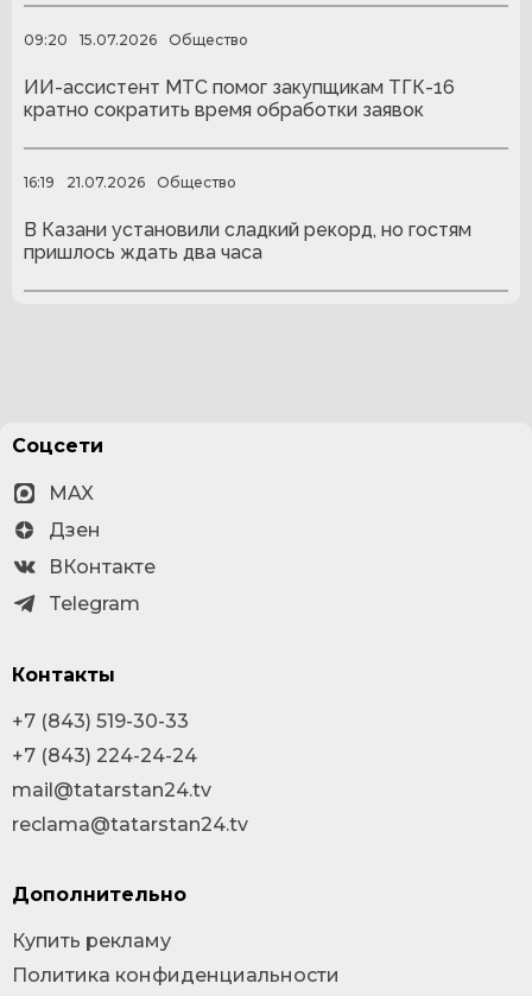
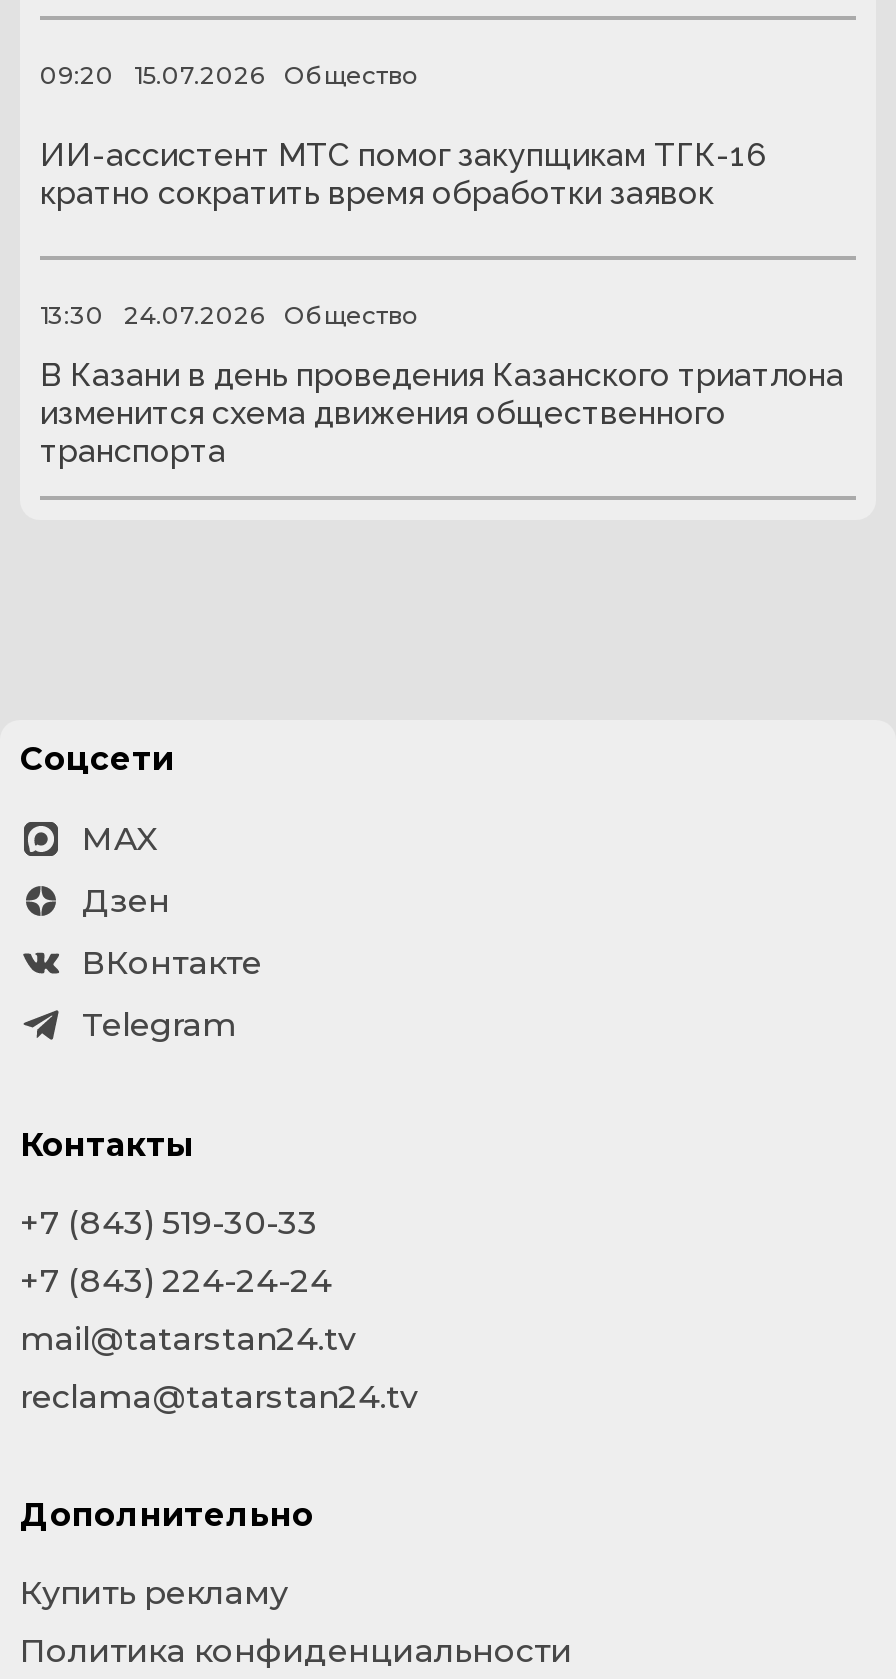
- 16:19
+ 13:30

- 21.07.2026
+ 24.07.2026

- В Казани установили сладкий рекорд, но гостям
- пришлось ждать два часа
+ В Казани в день проведения Казанского триатлона
+ изменится схема движения общественного
+ транспорта
